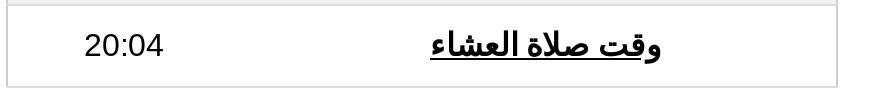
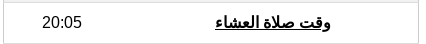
- 20:04
+ 20:05
